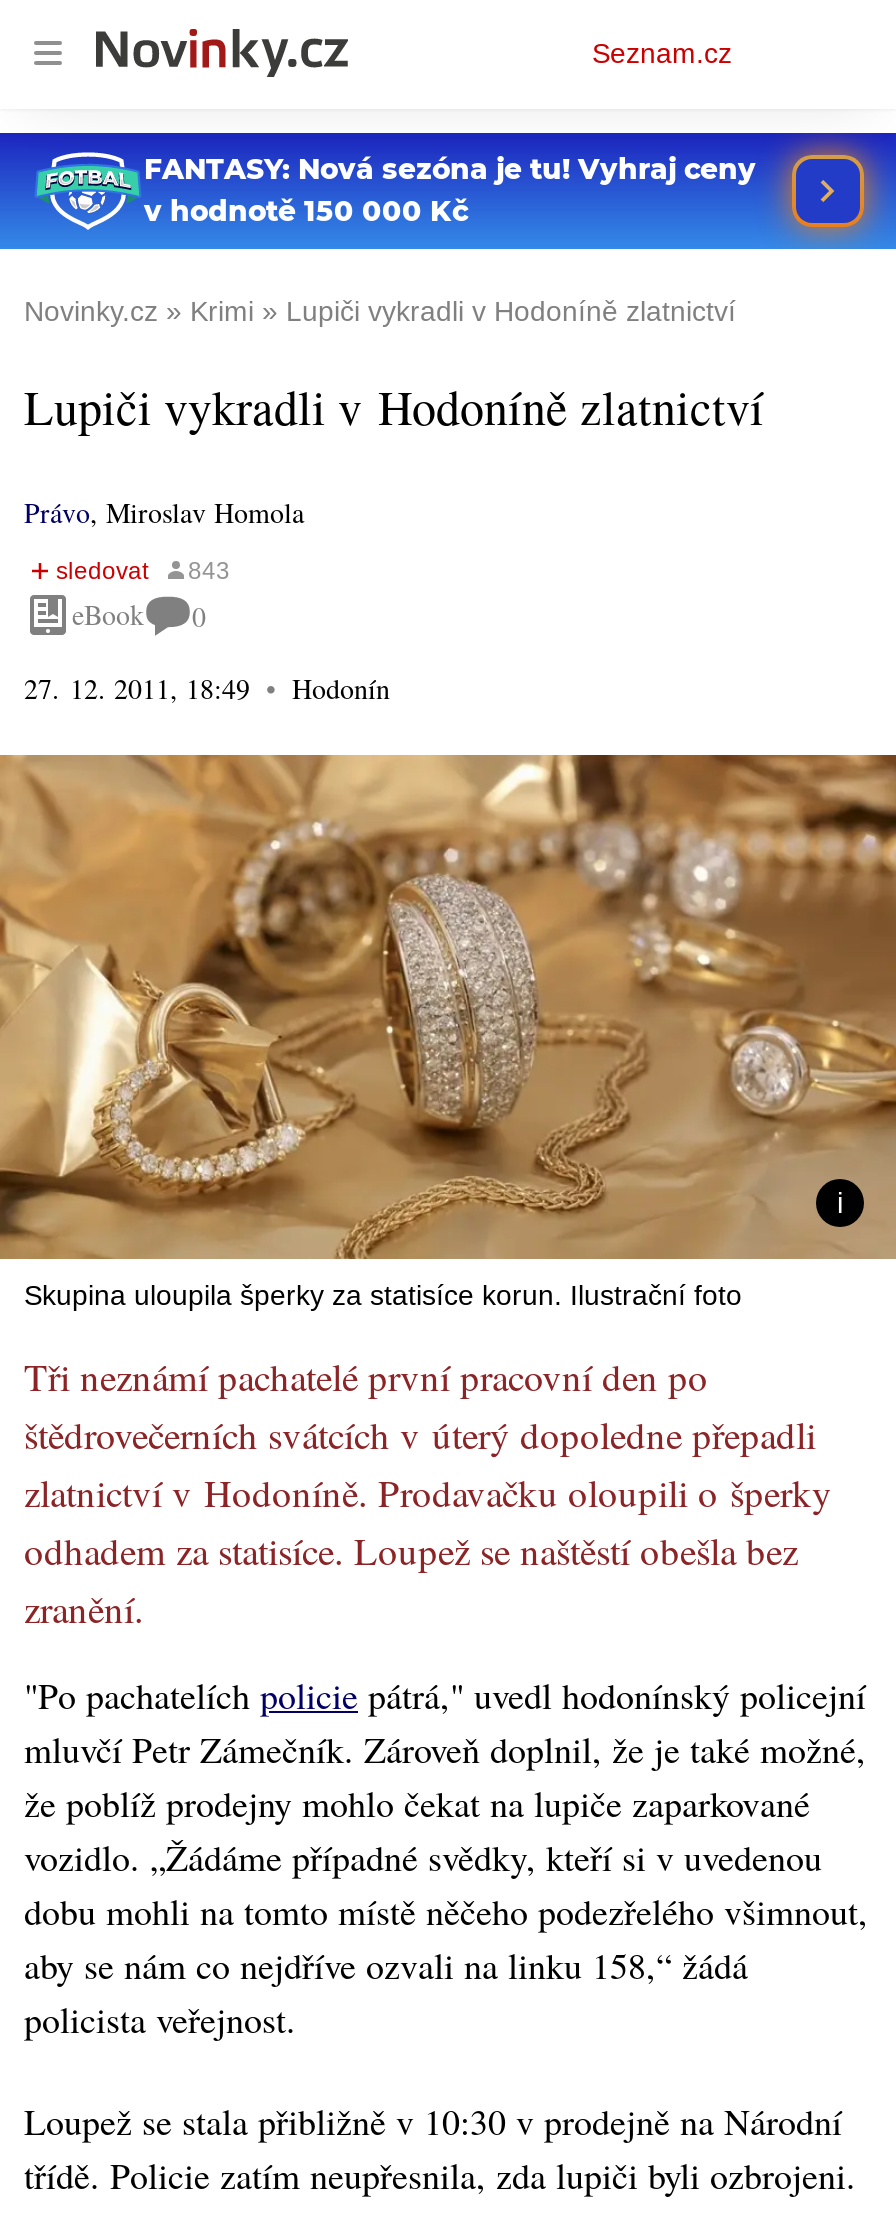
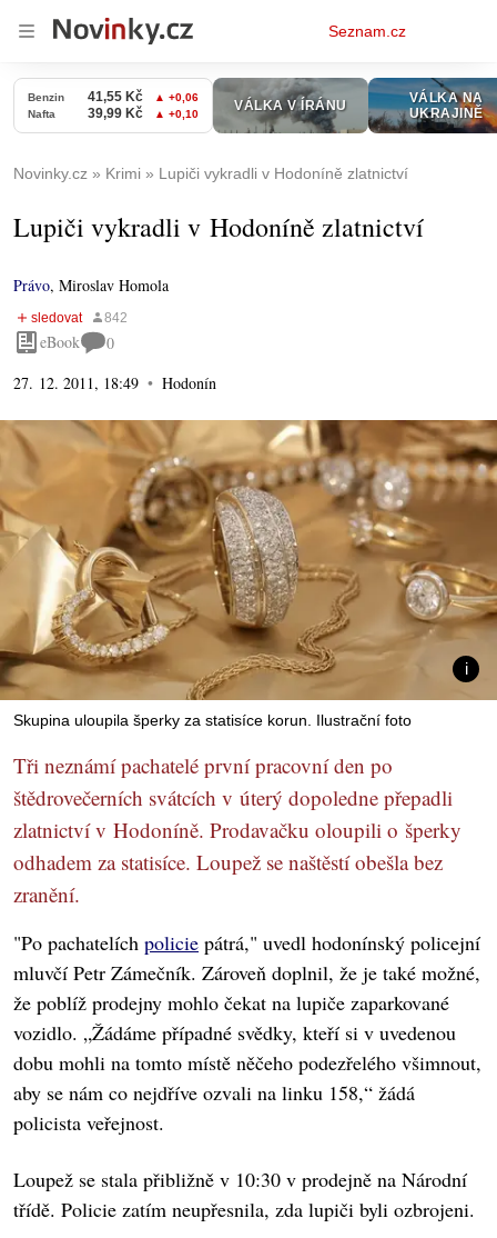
- [image]
+ [image]
